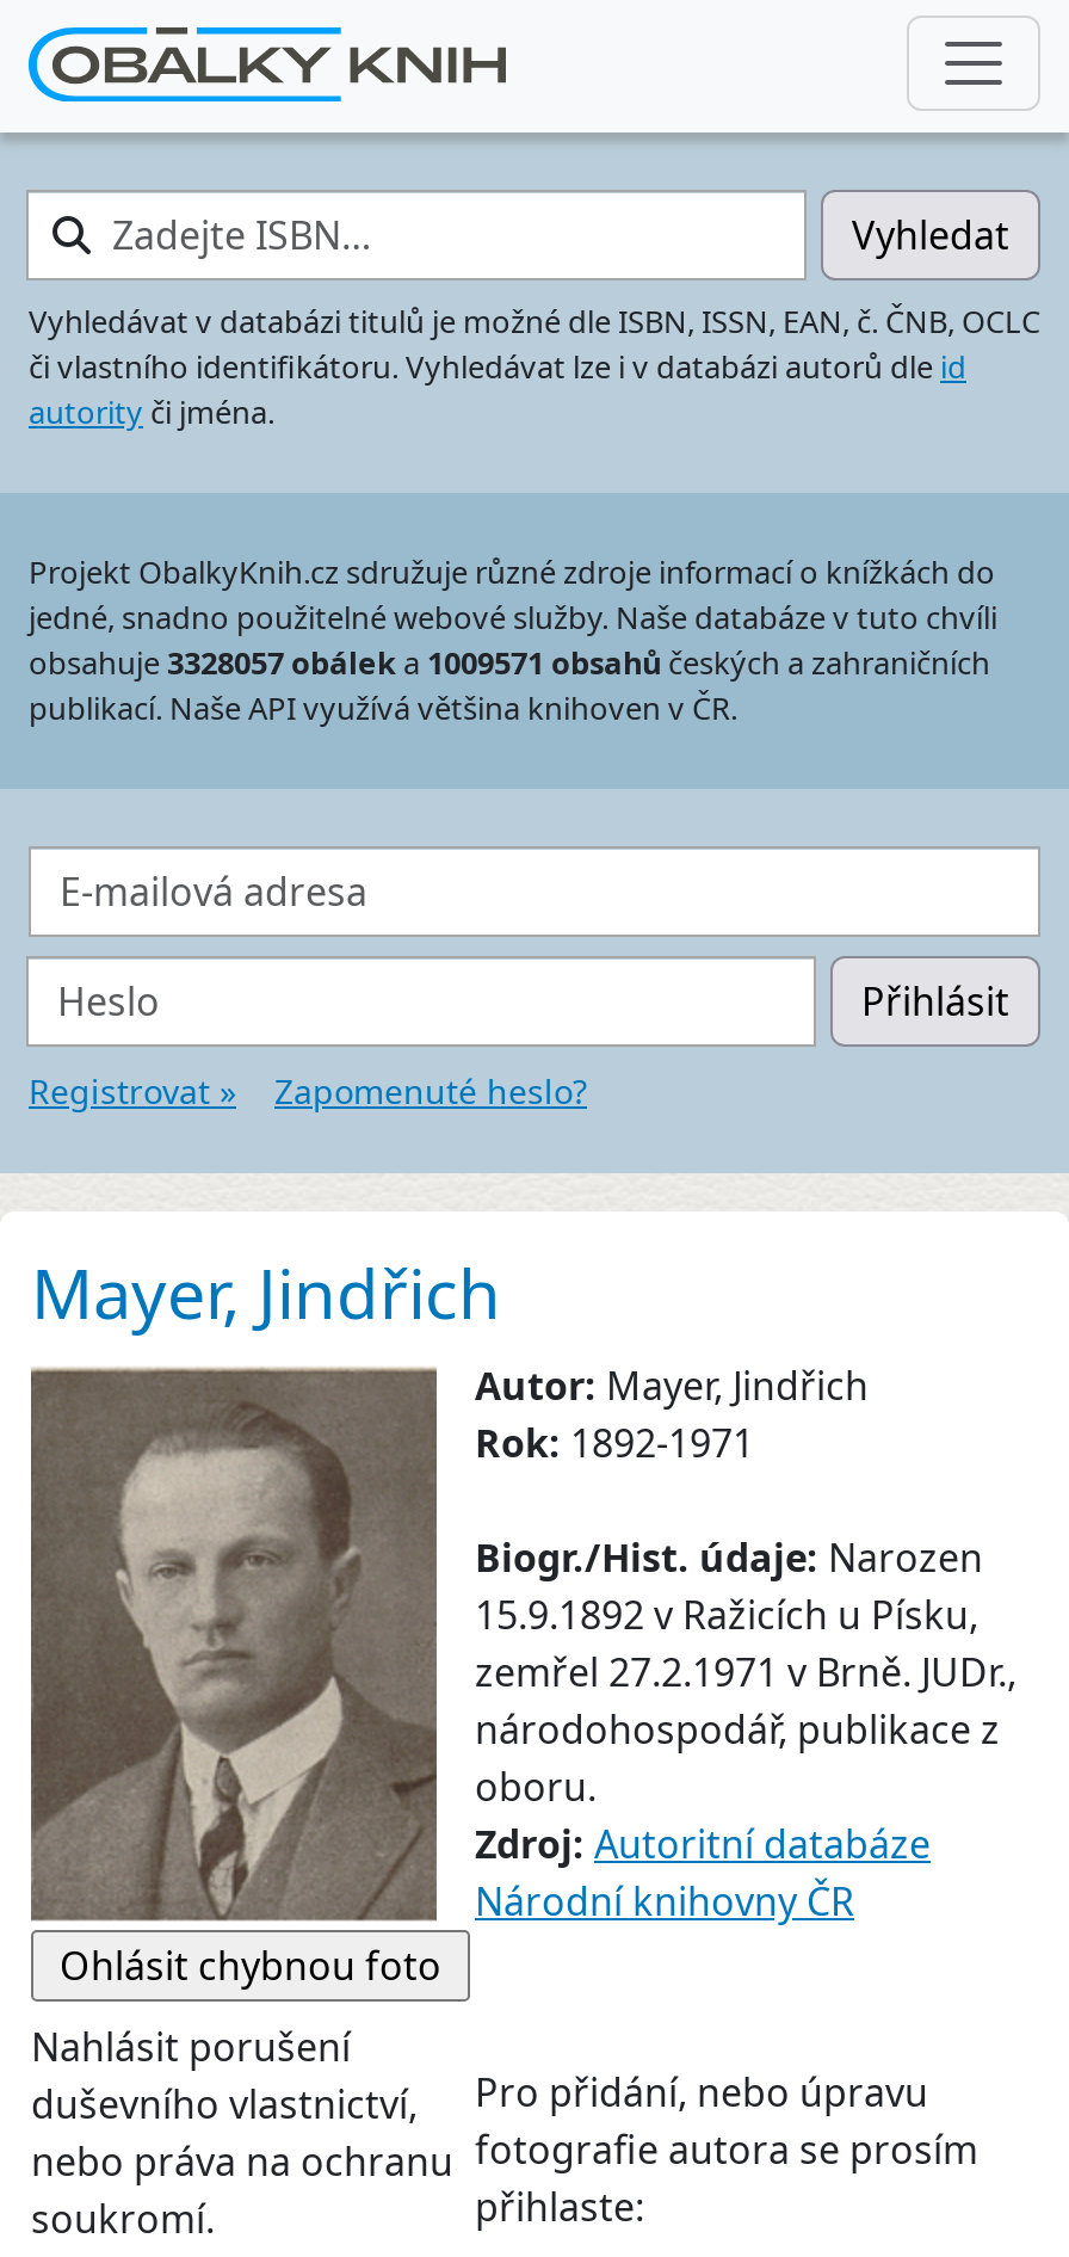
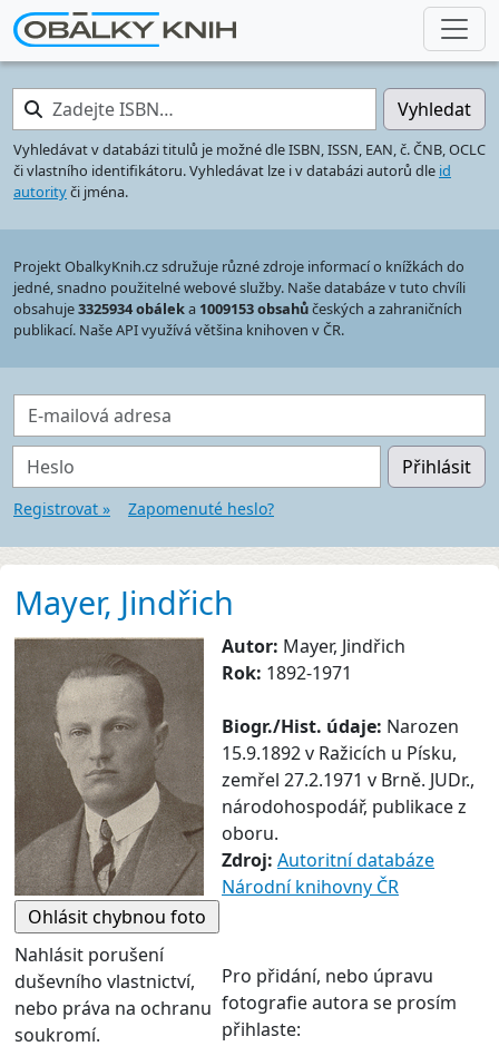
- obsahuje 3328057 obálek a 1009571 obsahů českých a zahraničních
+ obsahuje 3325934 obálek a 1009153 obsahů českých a zahraničních
